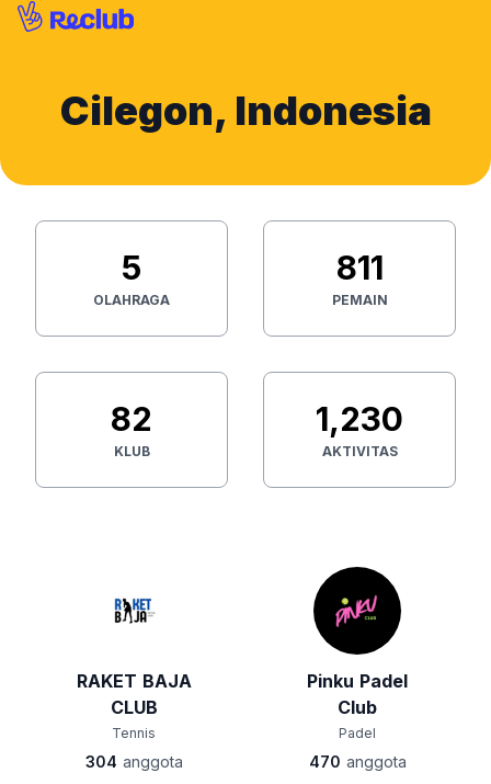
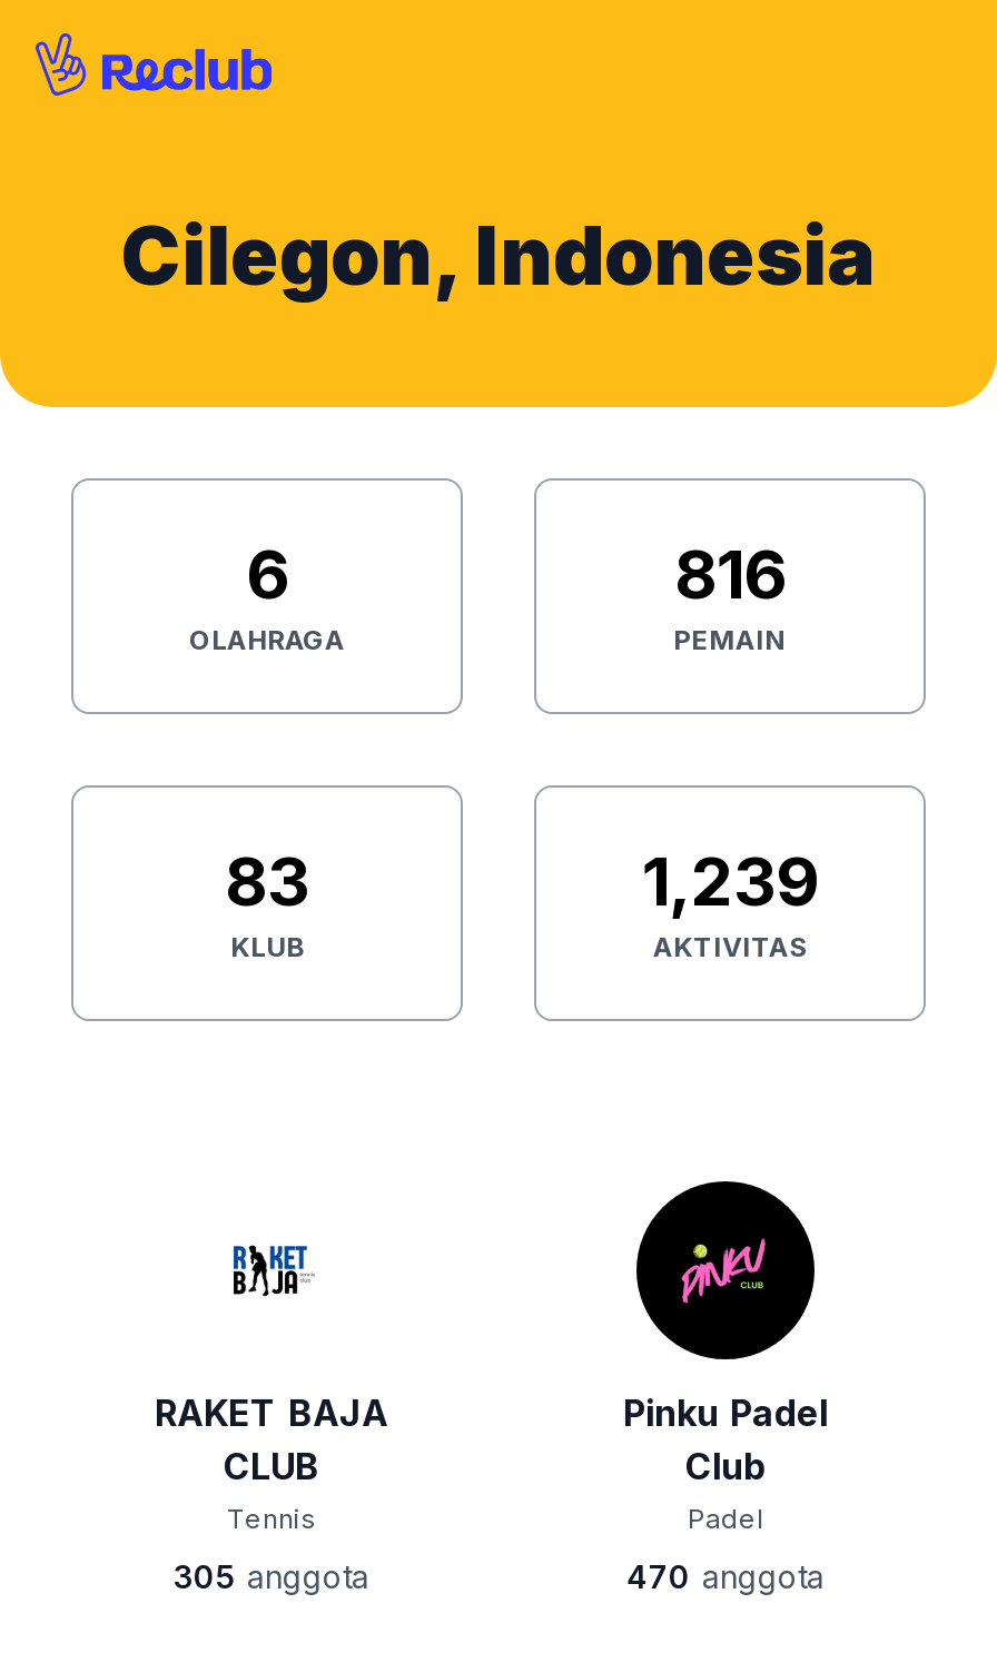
- 5
+ 6

- 811
+ 816

- 82
+ 83

- 1,230
+ 1,239

- 304 anggota
+ 305 anggota
